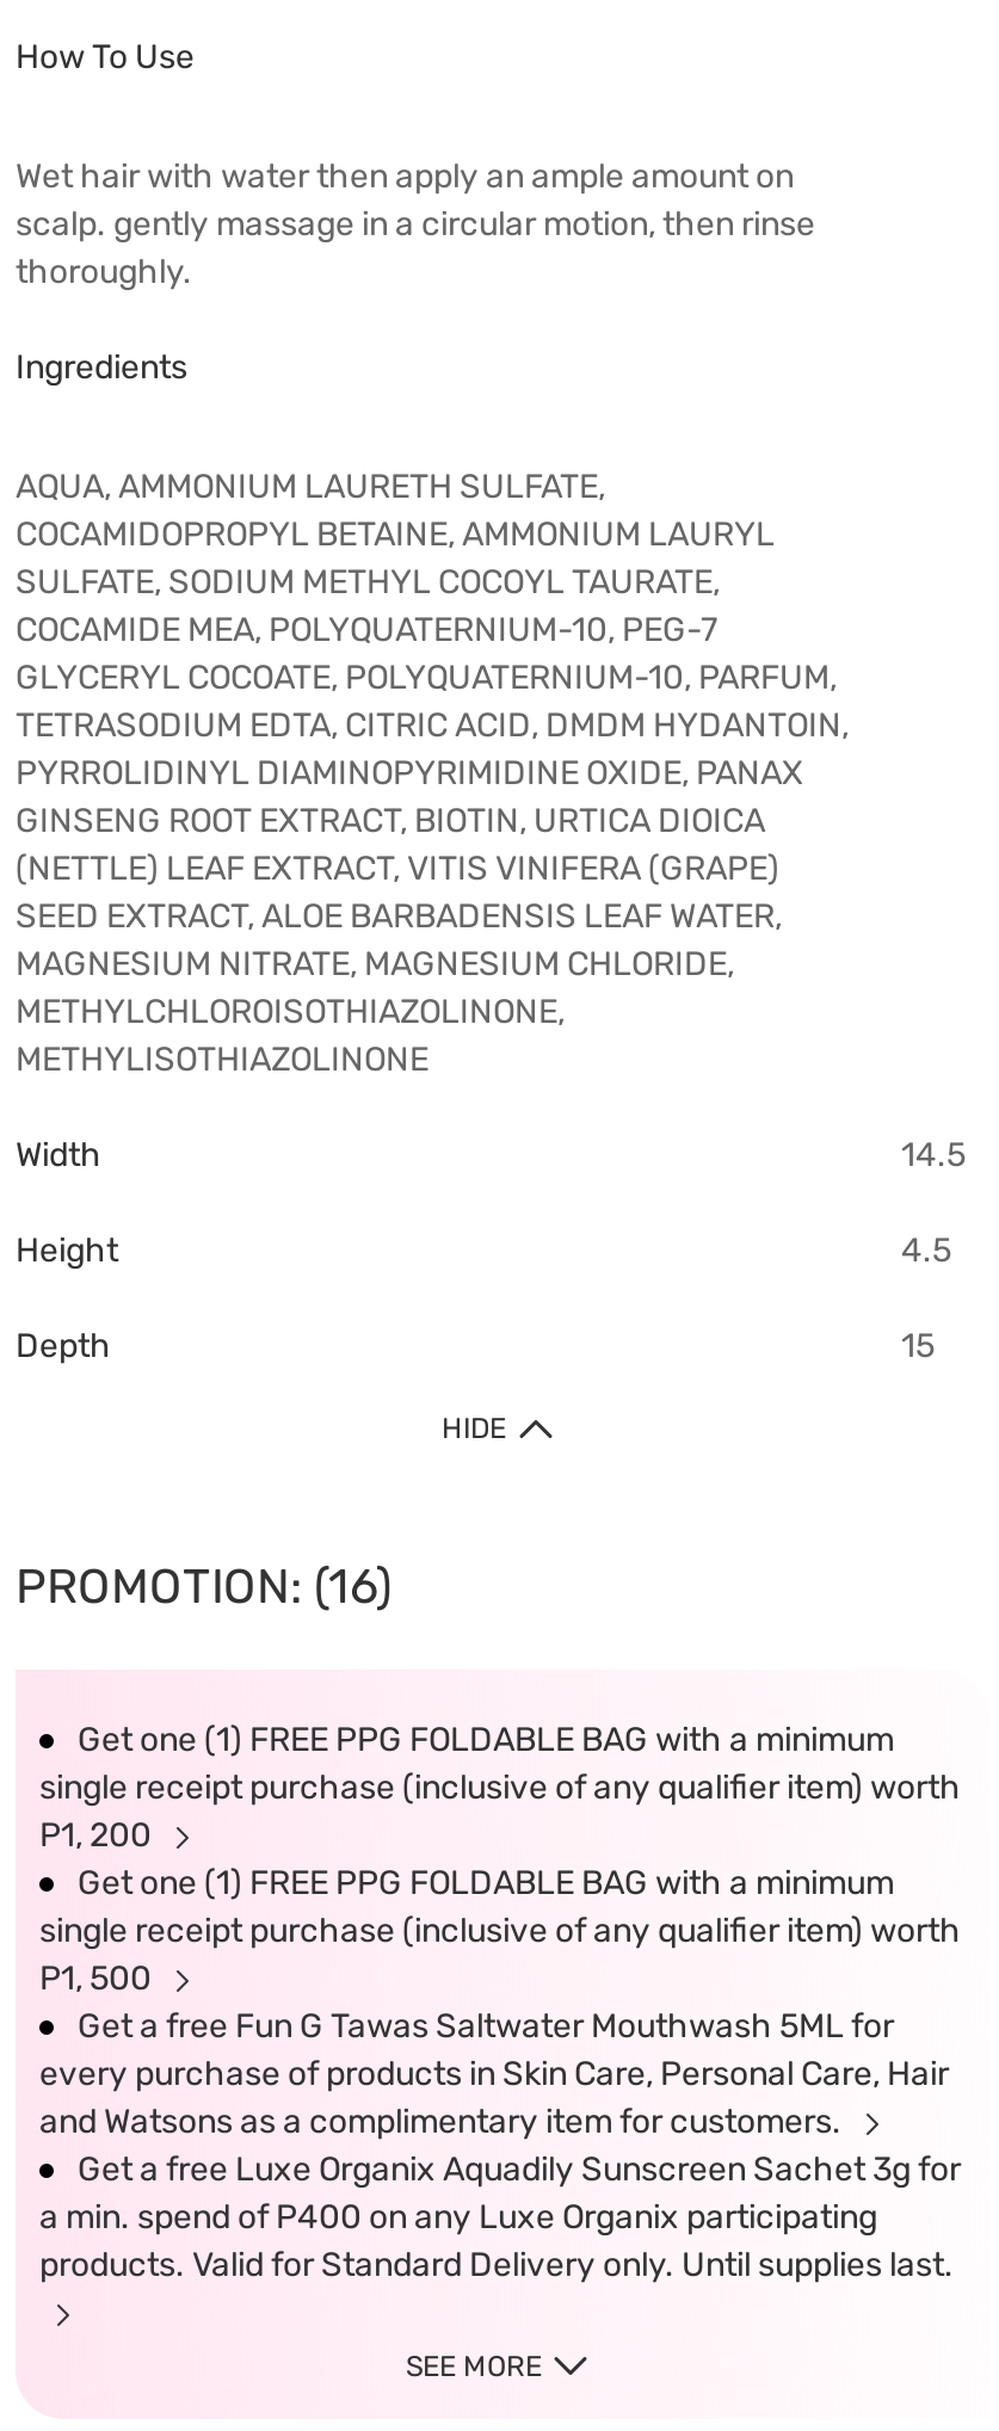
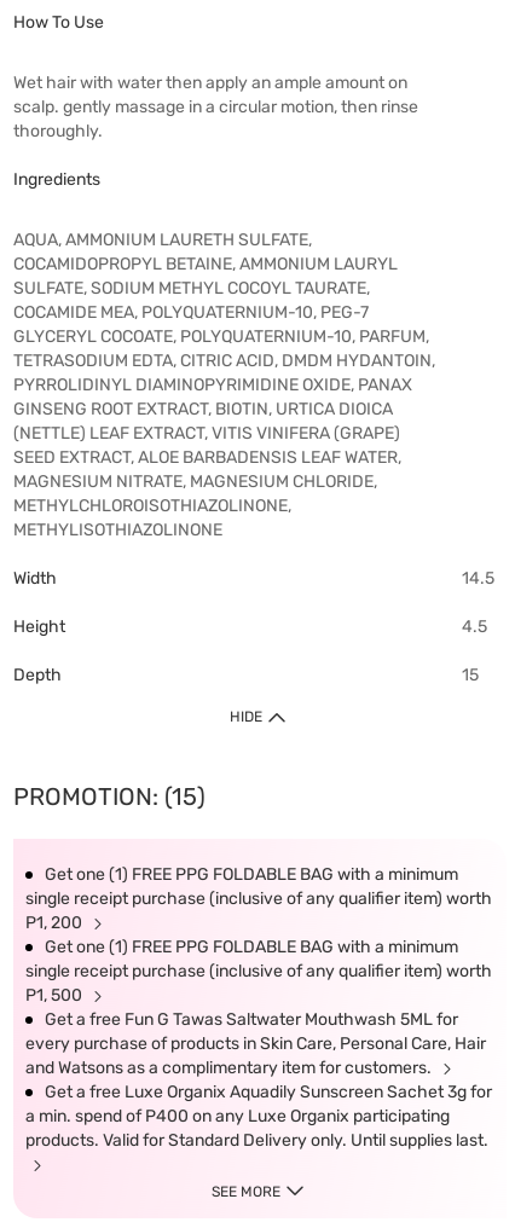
- PROMOTION: (16)
+ PROMOTION: (15)
